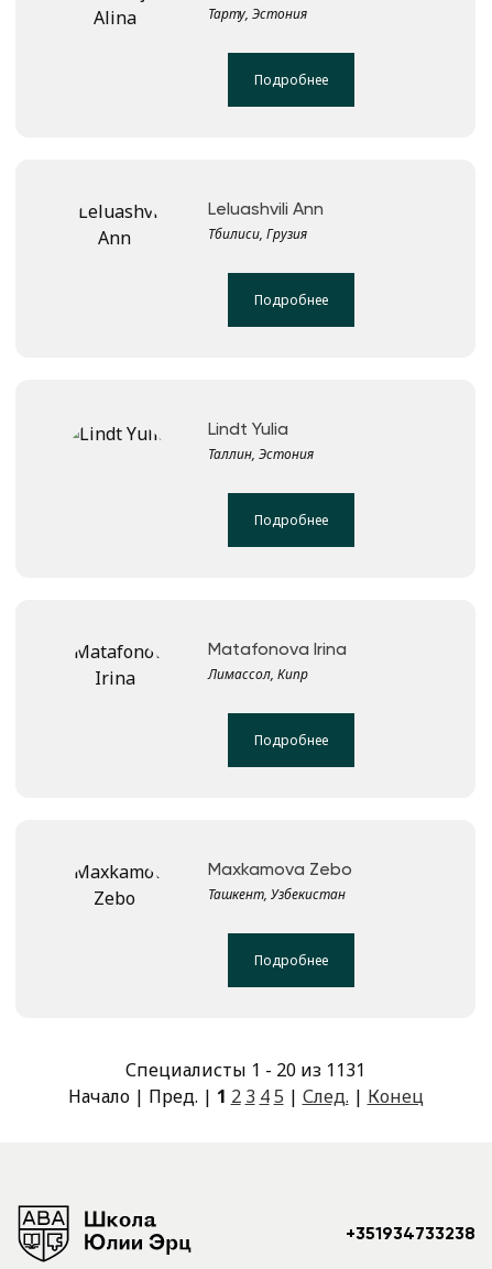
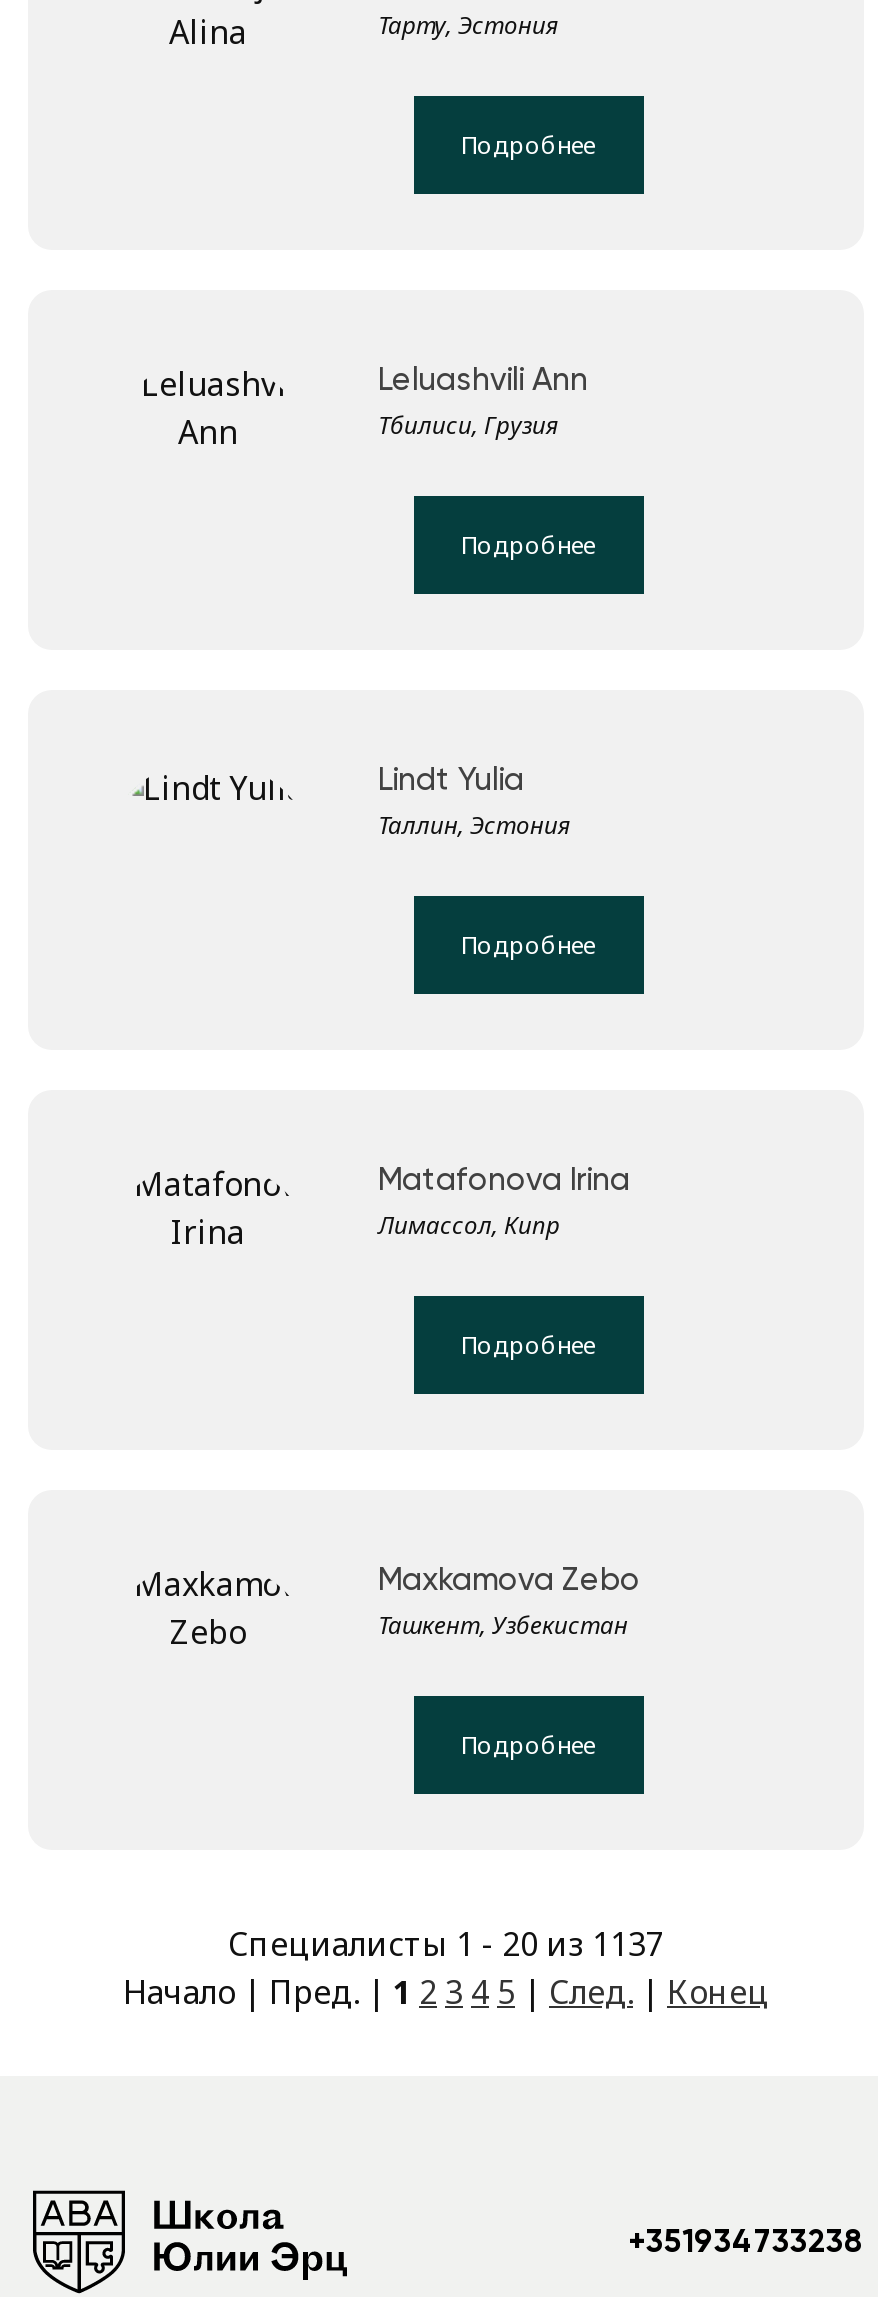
- Специалисты 1 - 20 из 1131
+ Специалисты 1 - 20 из 1137
